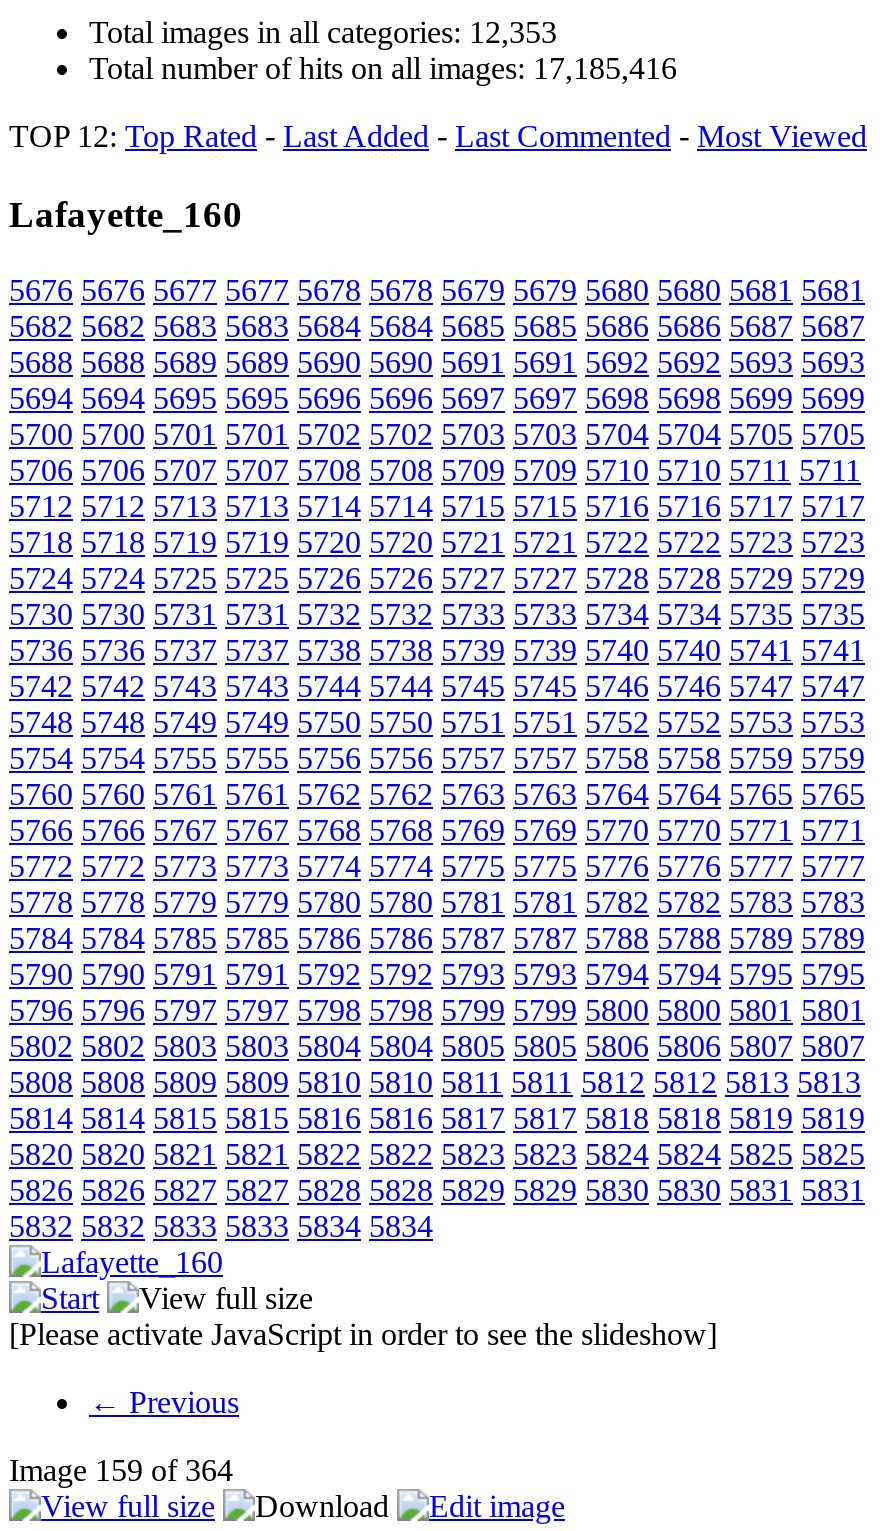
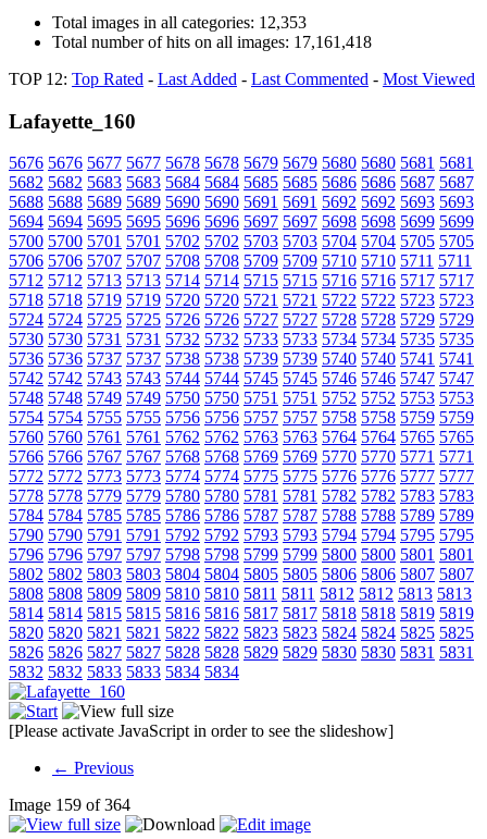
- Total number of hits on all images: 17,185,416
+ Total number of hits on all images: 17,161,418
